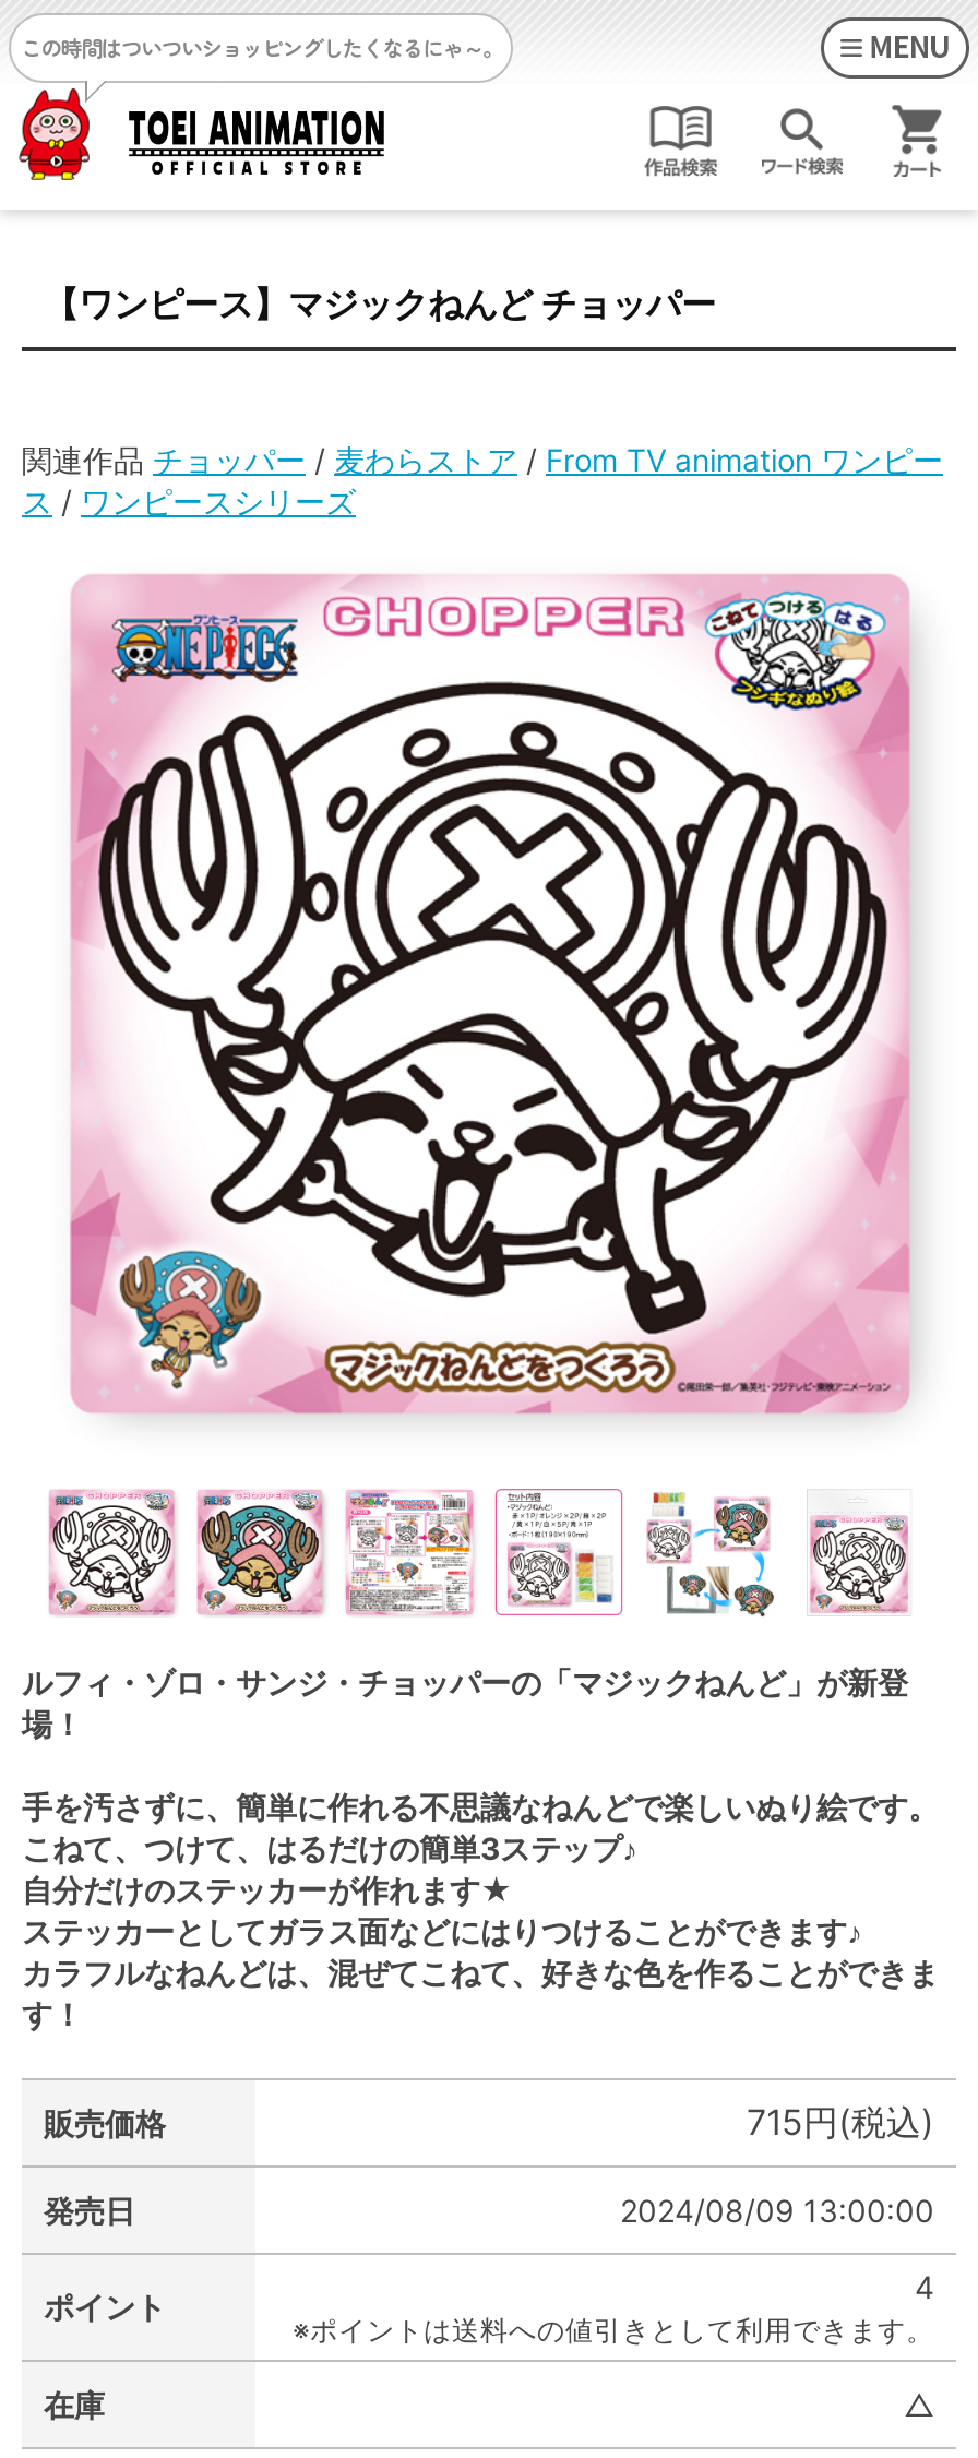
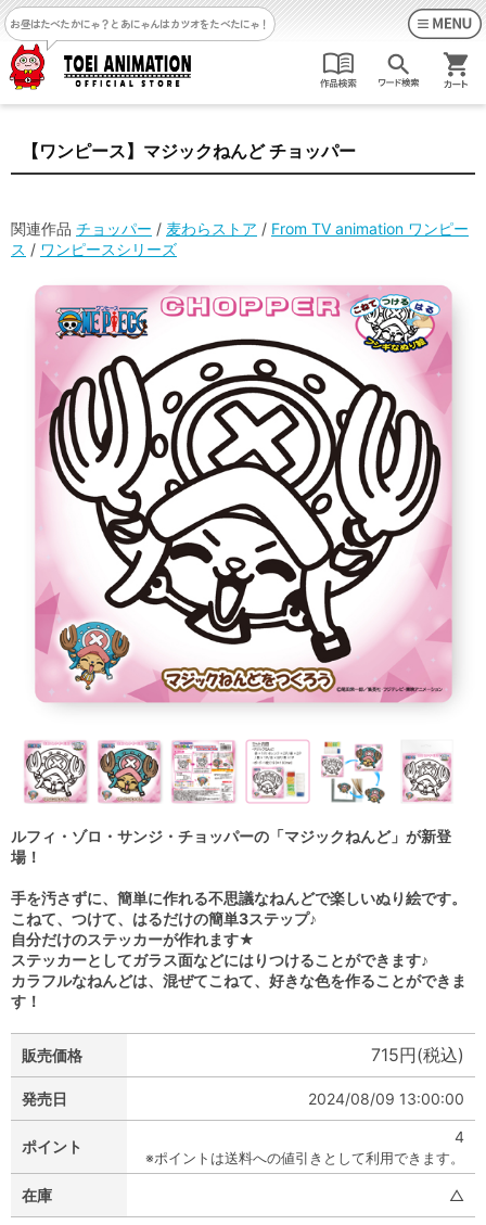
- この時間はついついショッピングしたくなるにゃ～。
+ お昼はたべたかにゃ？とあにゃんはカツオをたべたにゃ！
